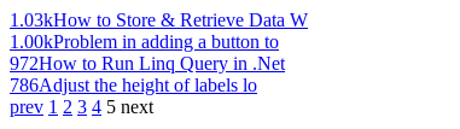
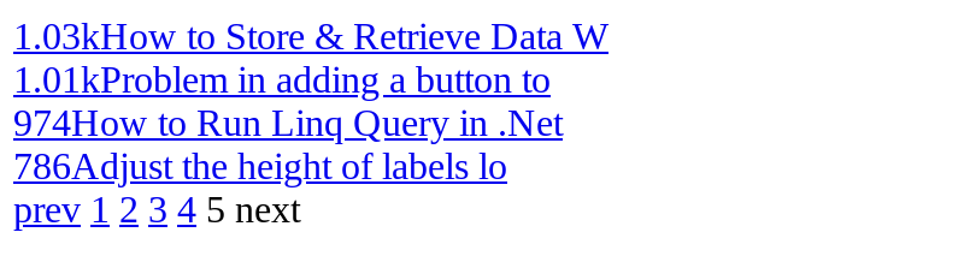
- 1.00kProblem in adding a button to
+ 1.01kProblem in adding a button to

- 972How to Run Linq Query in .Net
+ 974How to Run Linq Query in .Net
